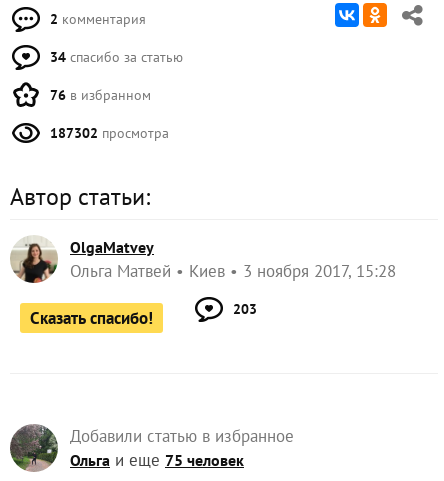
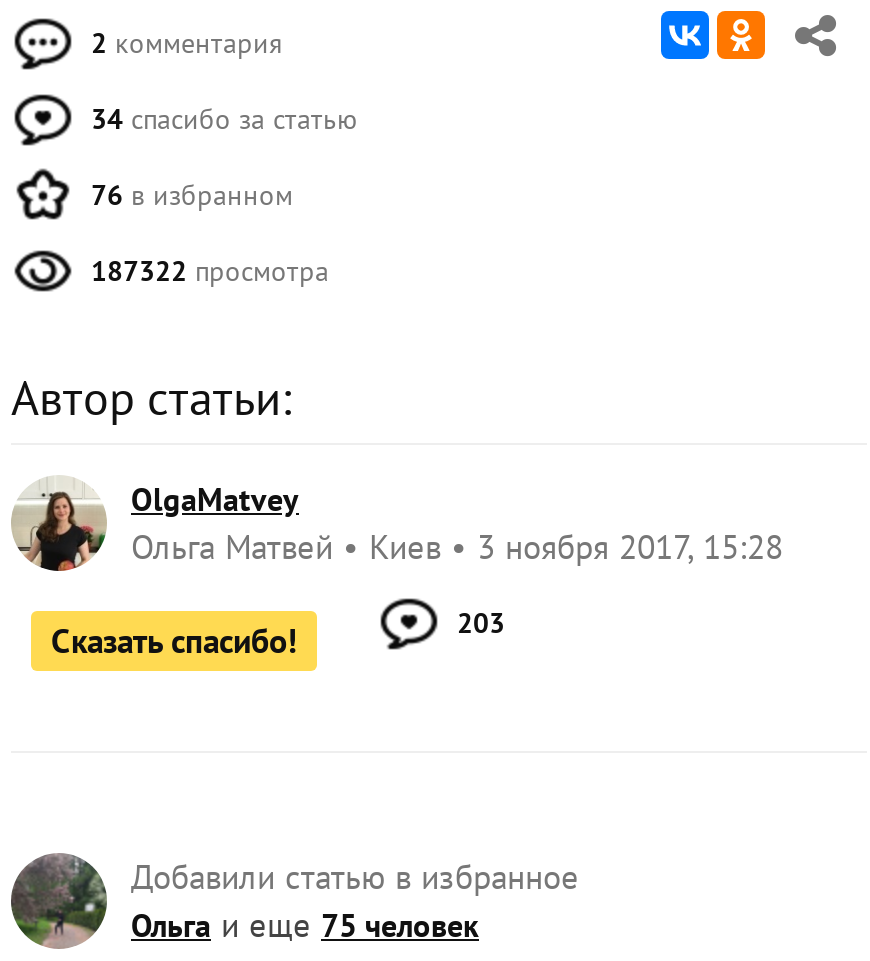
- 187302 просмотра
+ 187322 просмотра
